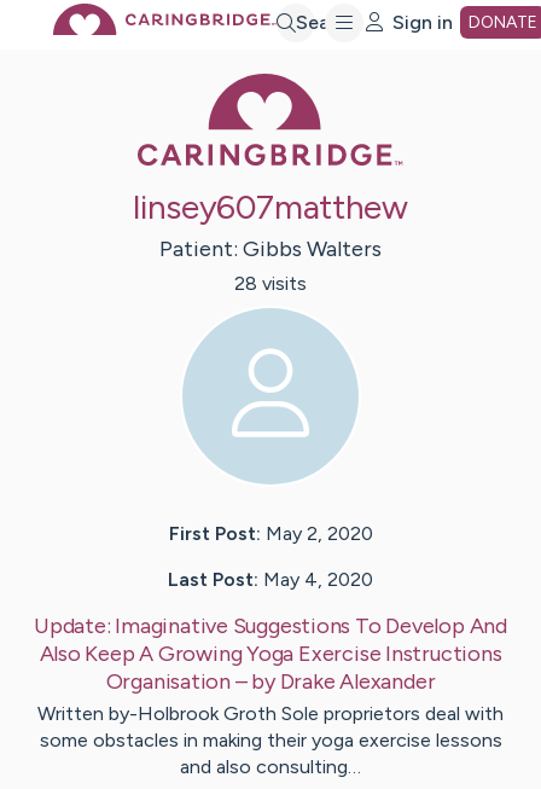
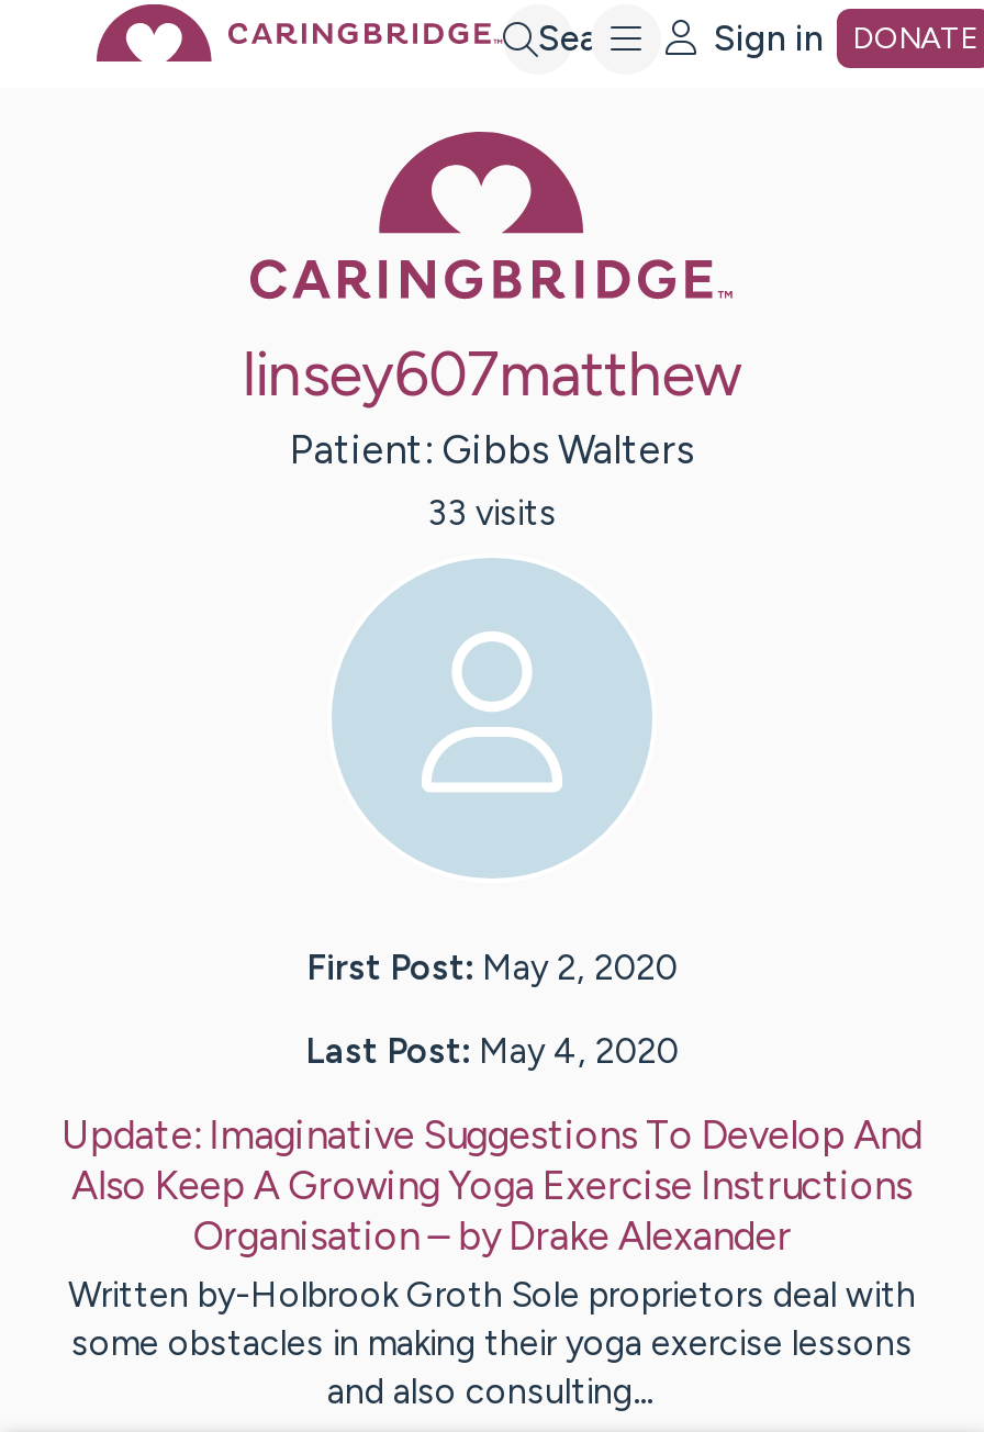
- 28 visits
+ 33 visits
